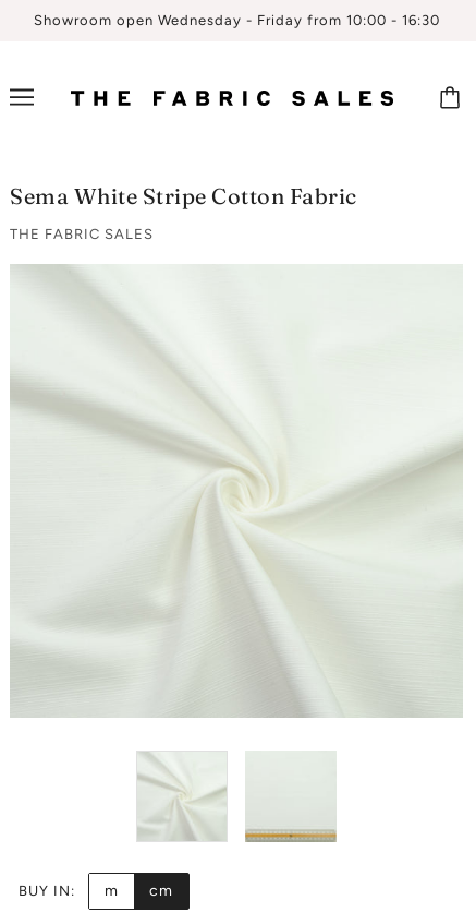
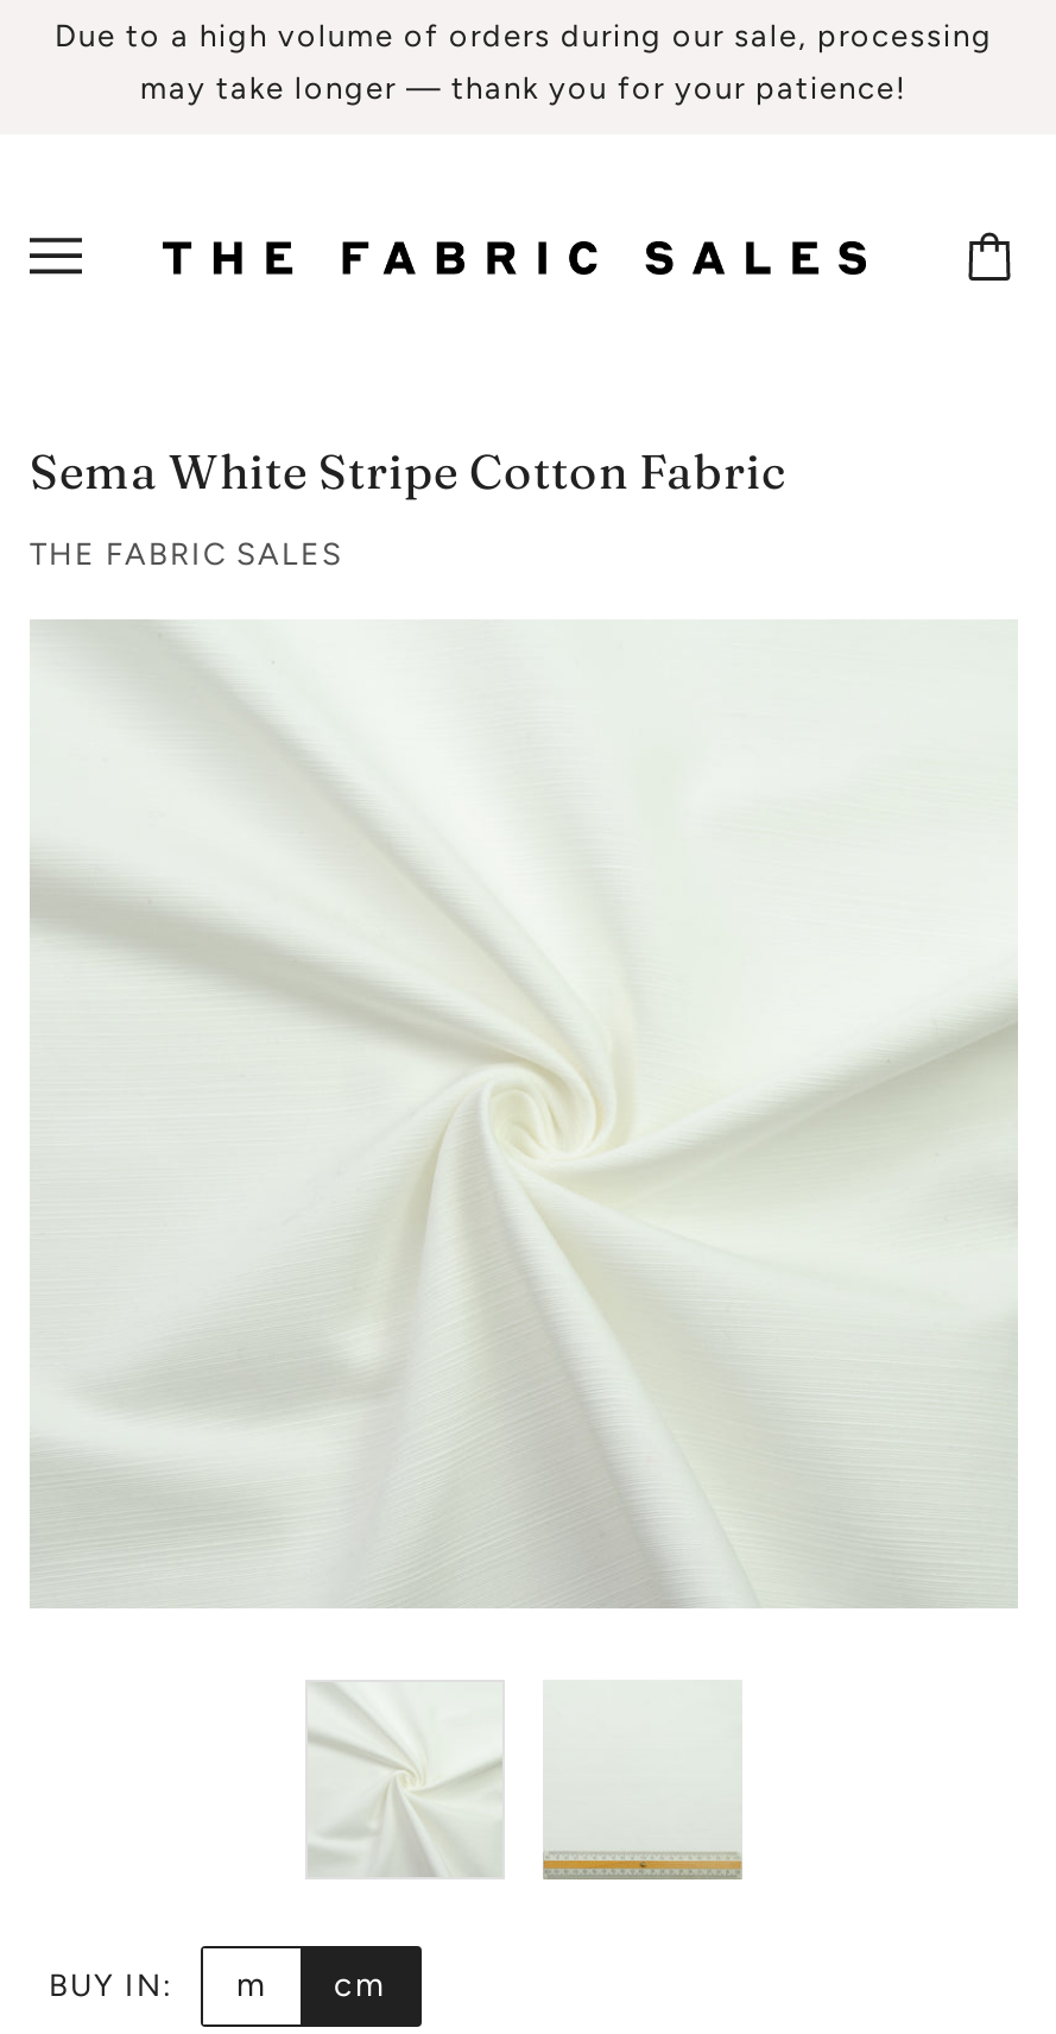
- Showroom open Wednesday - Friday from 10:00 - 16:30
+ Due to a high volume of orders during our sale, processing
+ may take longer — thank you for your patience!
